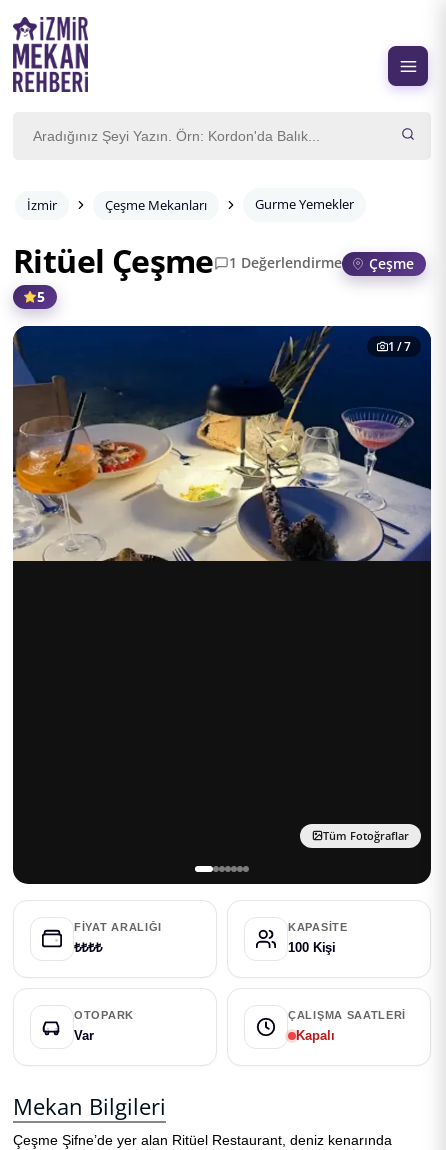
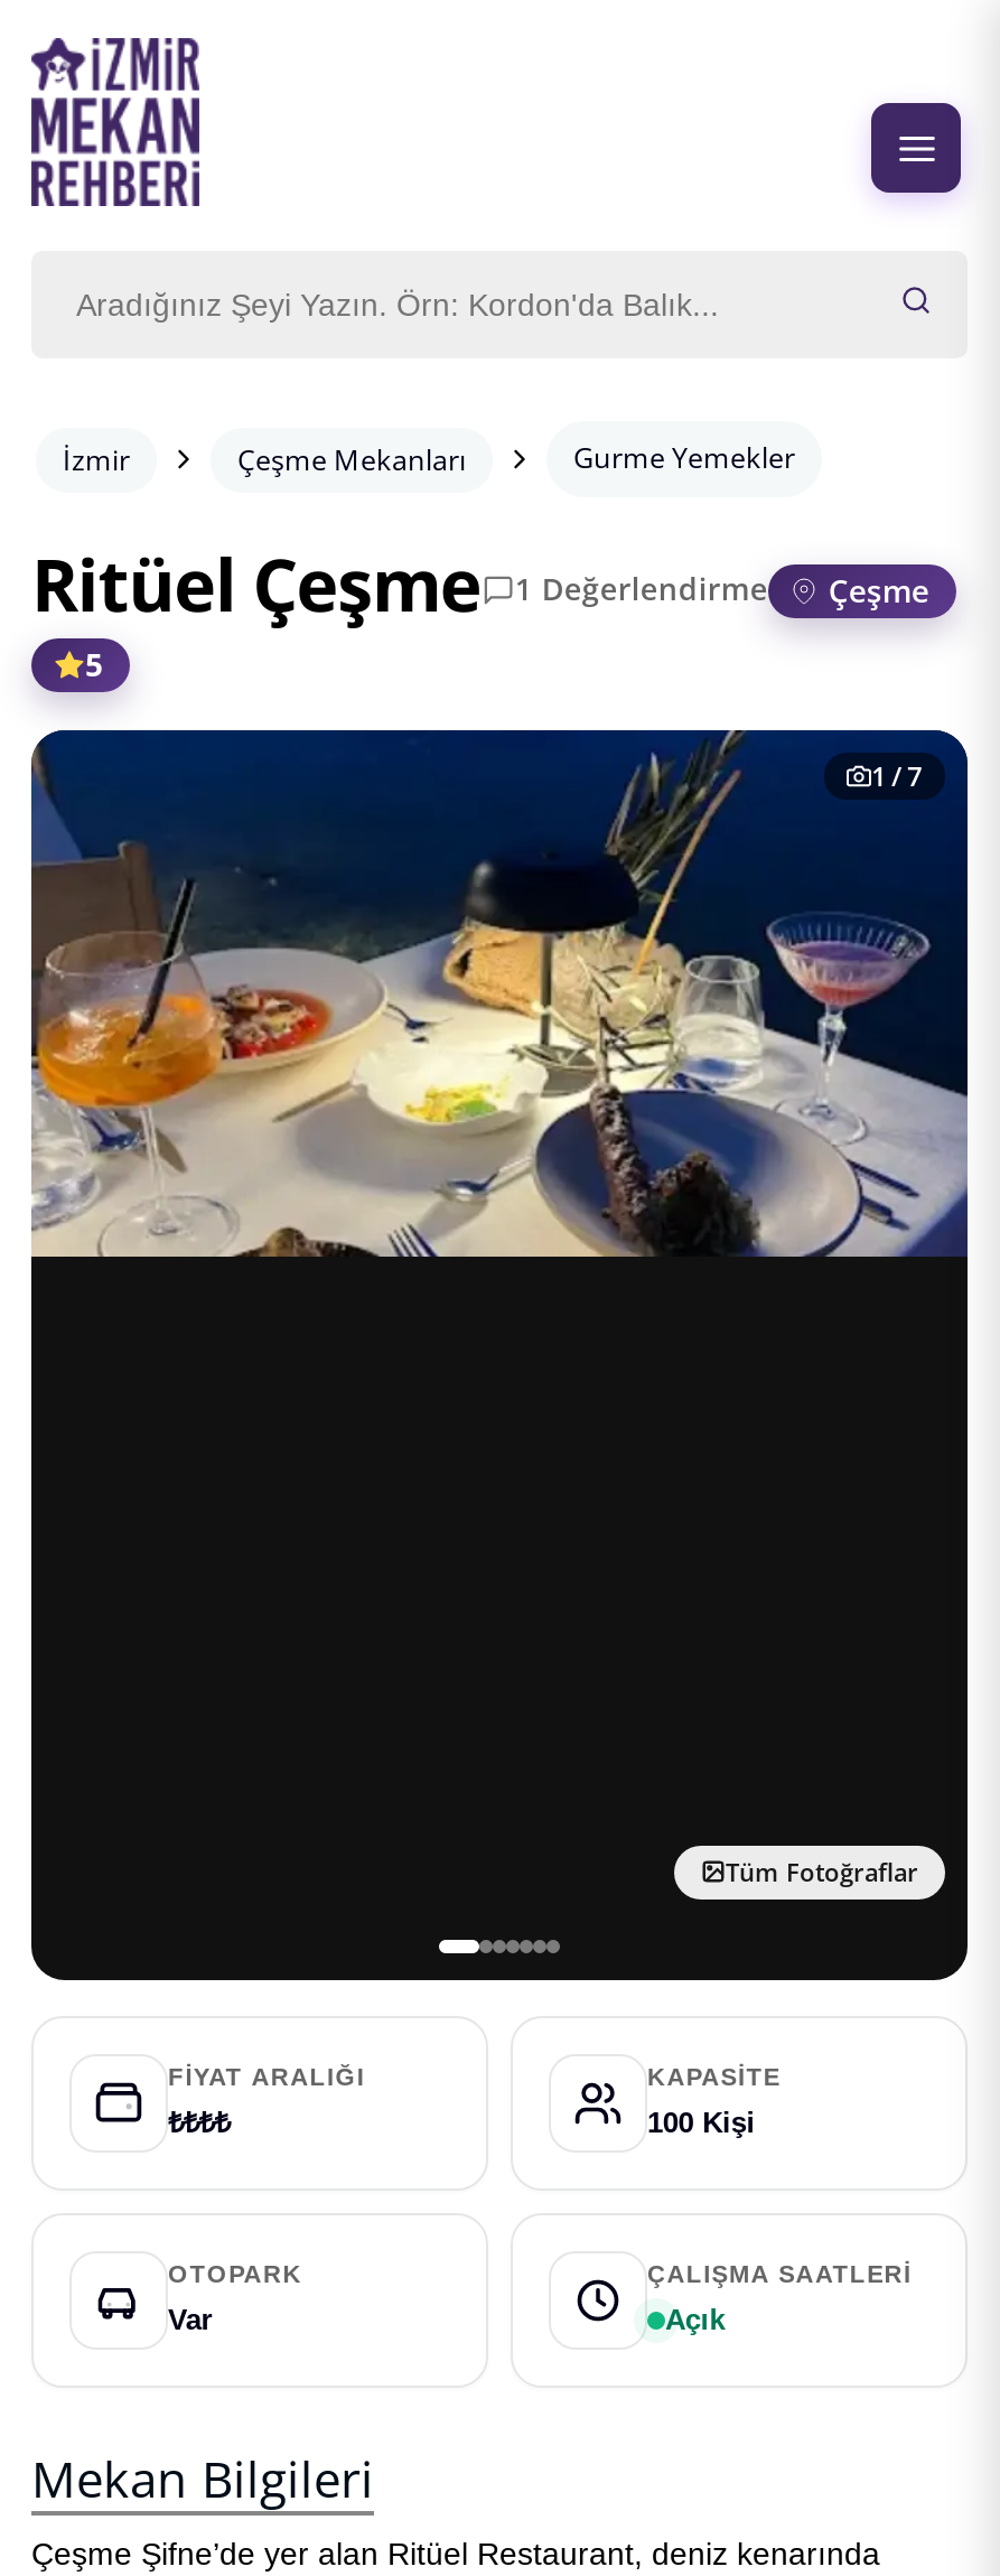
- Kapalı
+ Açık
